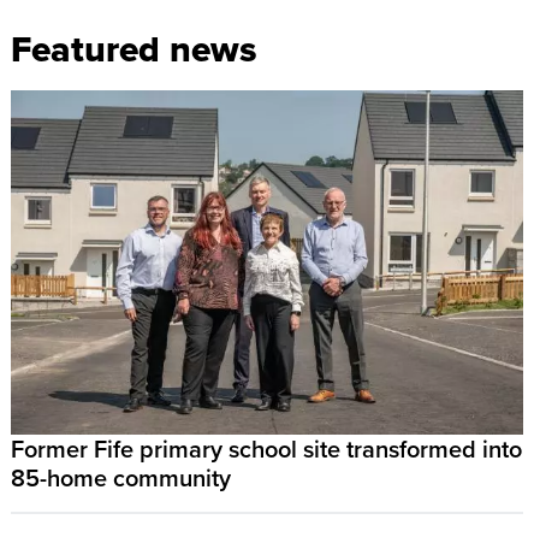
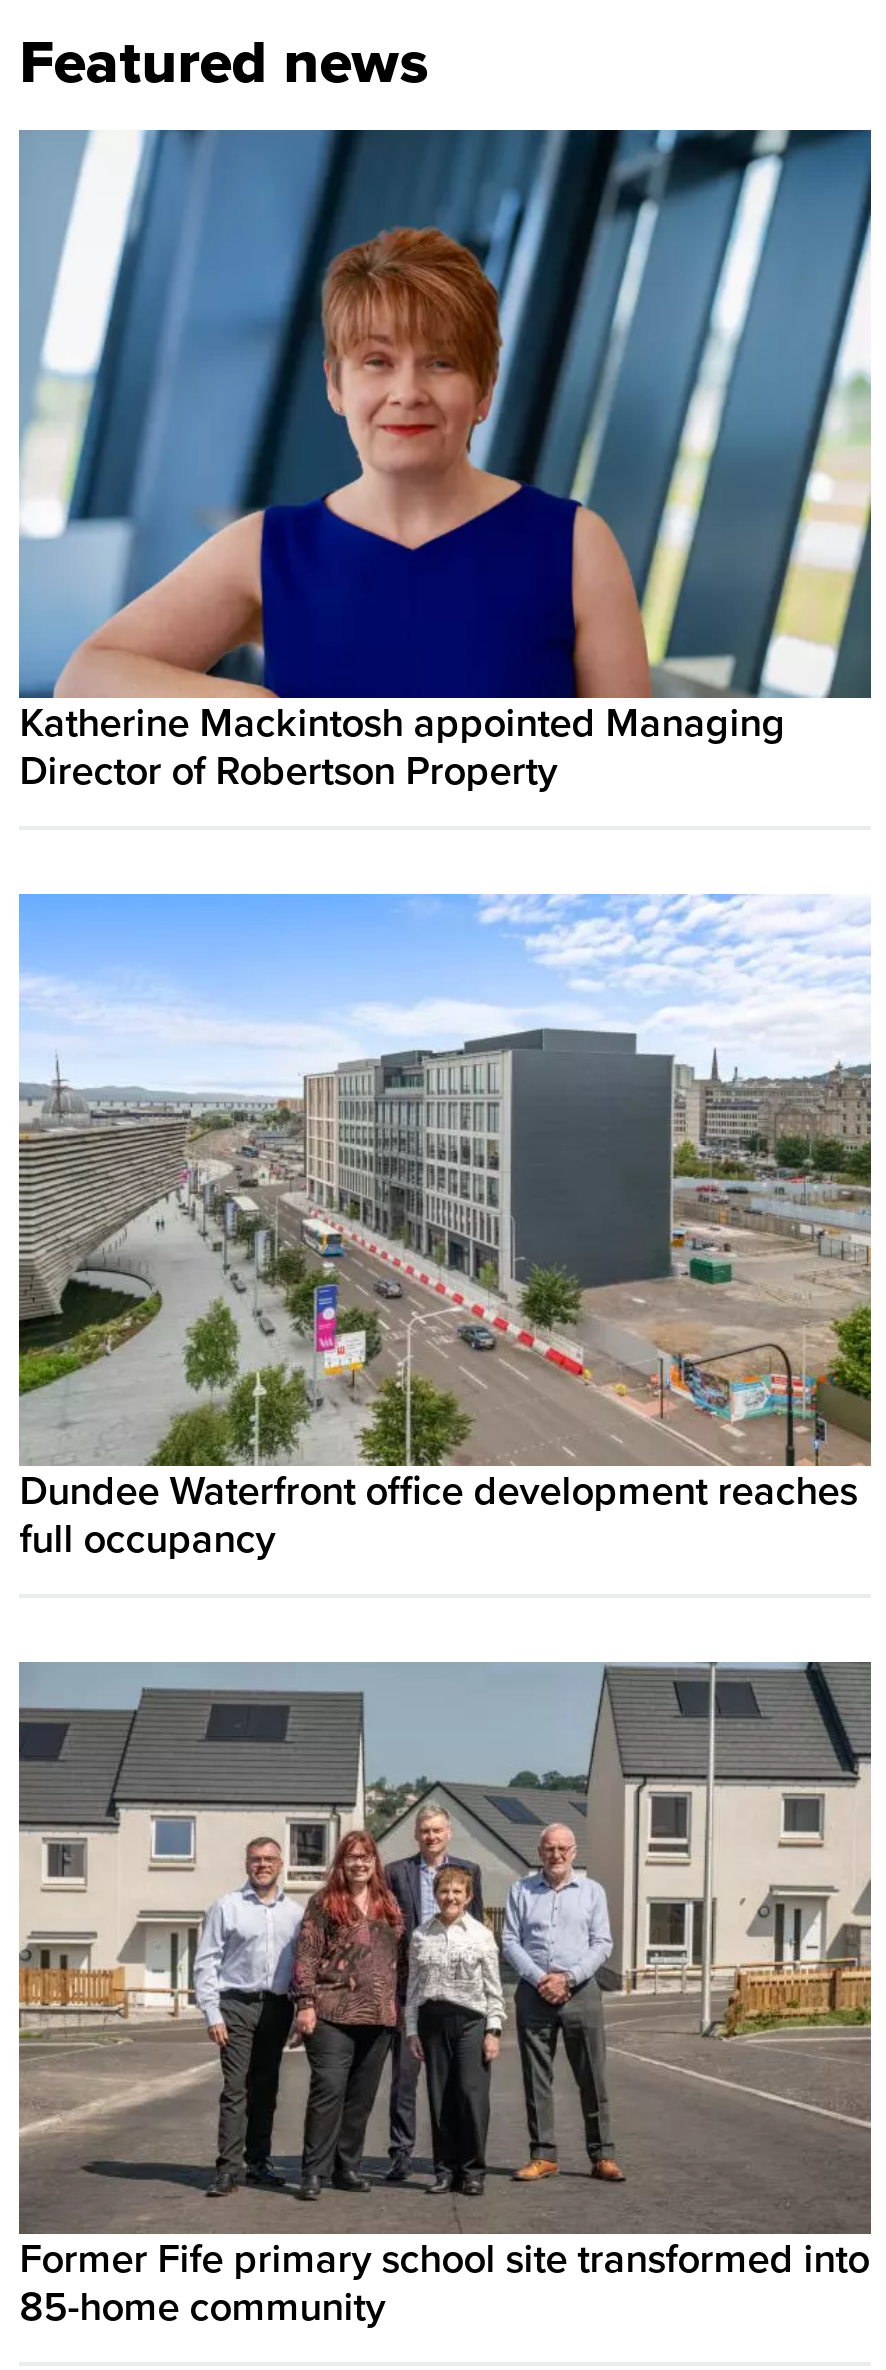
+ [image]
+ Katherine Mackintosh appointed Managing
+ Director of Robertson Property

+ [image]
+ Dundee Waterfront office development reaches
+ full occupancy
